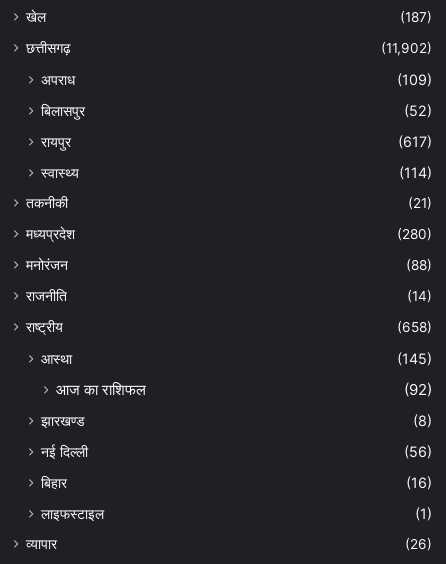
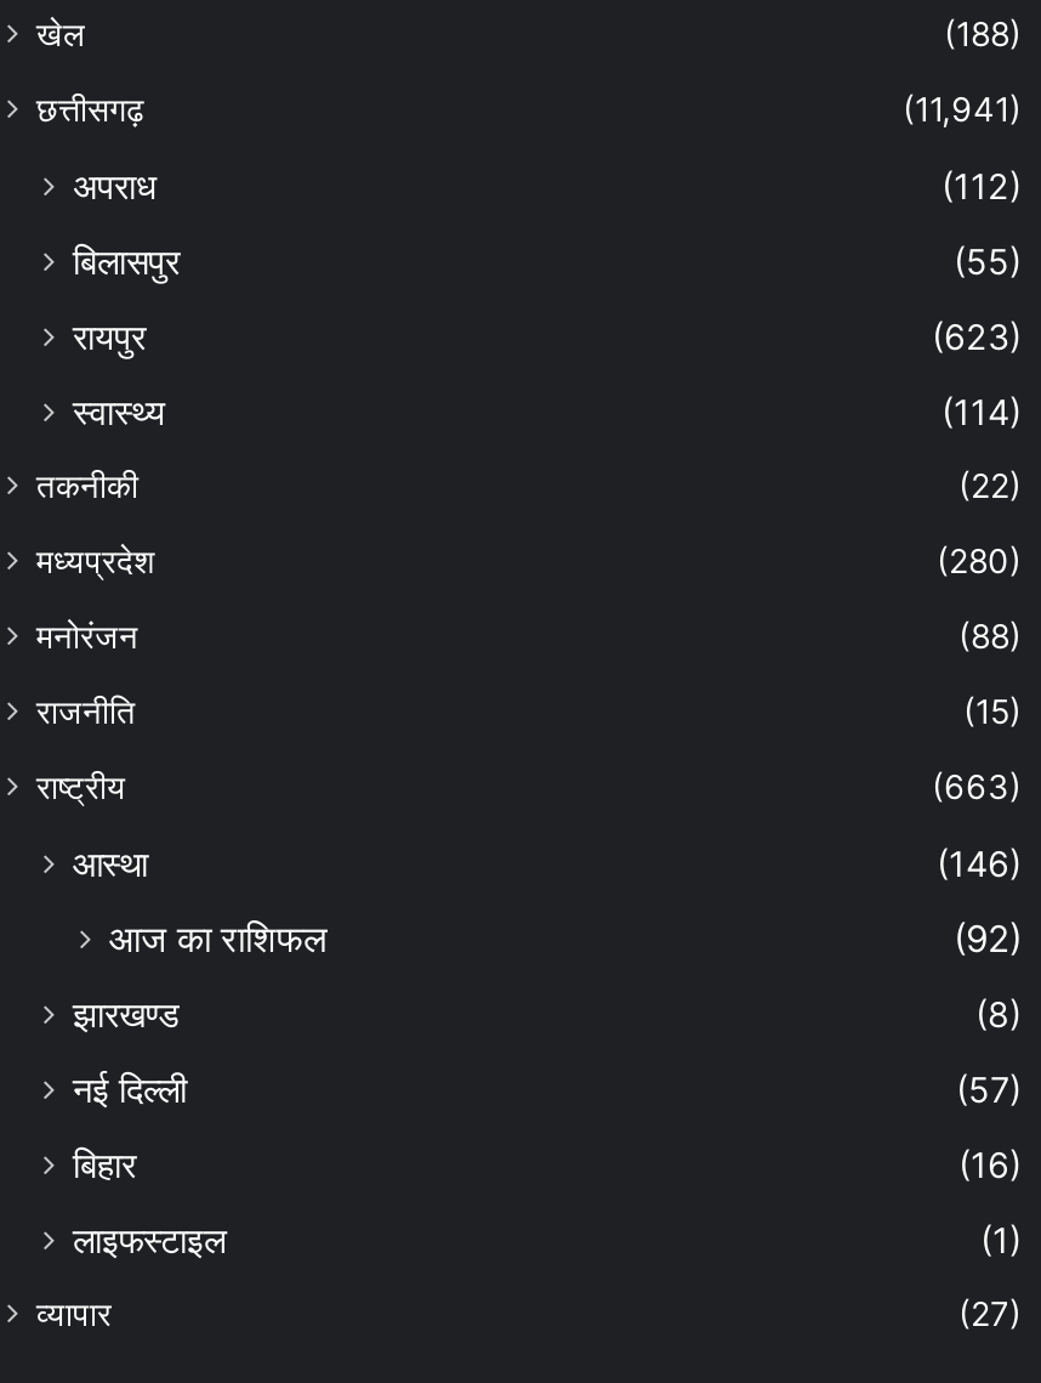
- (187)
+ (188)

- (11,902)
+ (11,941)

- (109)
+ (112)

- (52)
+ (55)

- (617)
+ (623)

- (21)
+ (22)

- (14)
+ (15)

- (658)
+ (663)

- (145)
+ (146)

- (56)
+ (57)

- (26)
+ (27)
